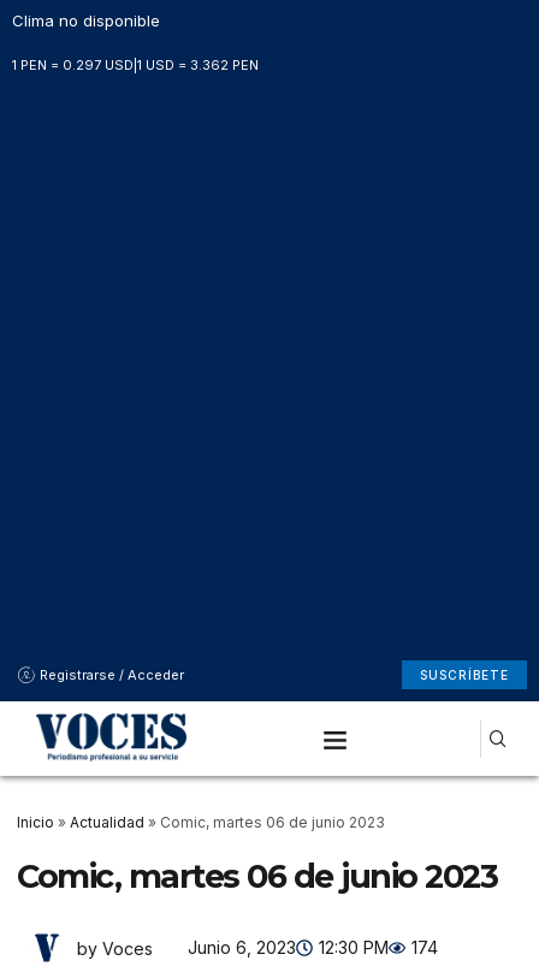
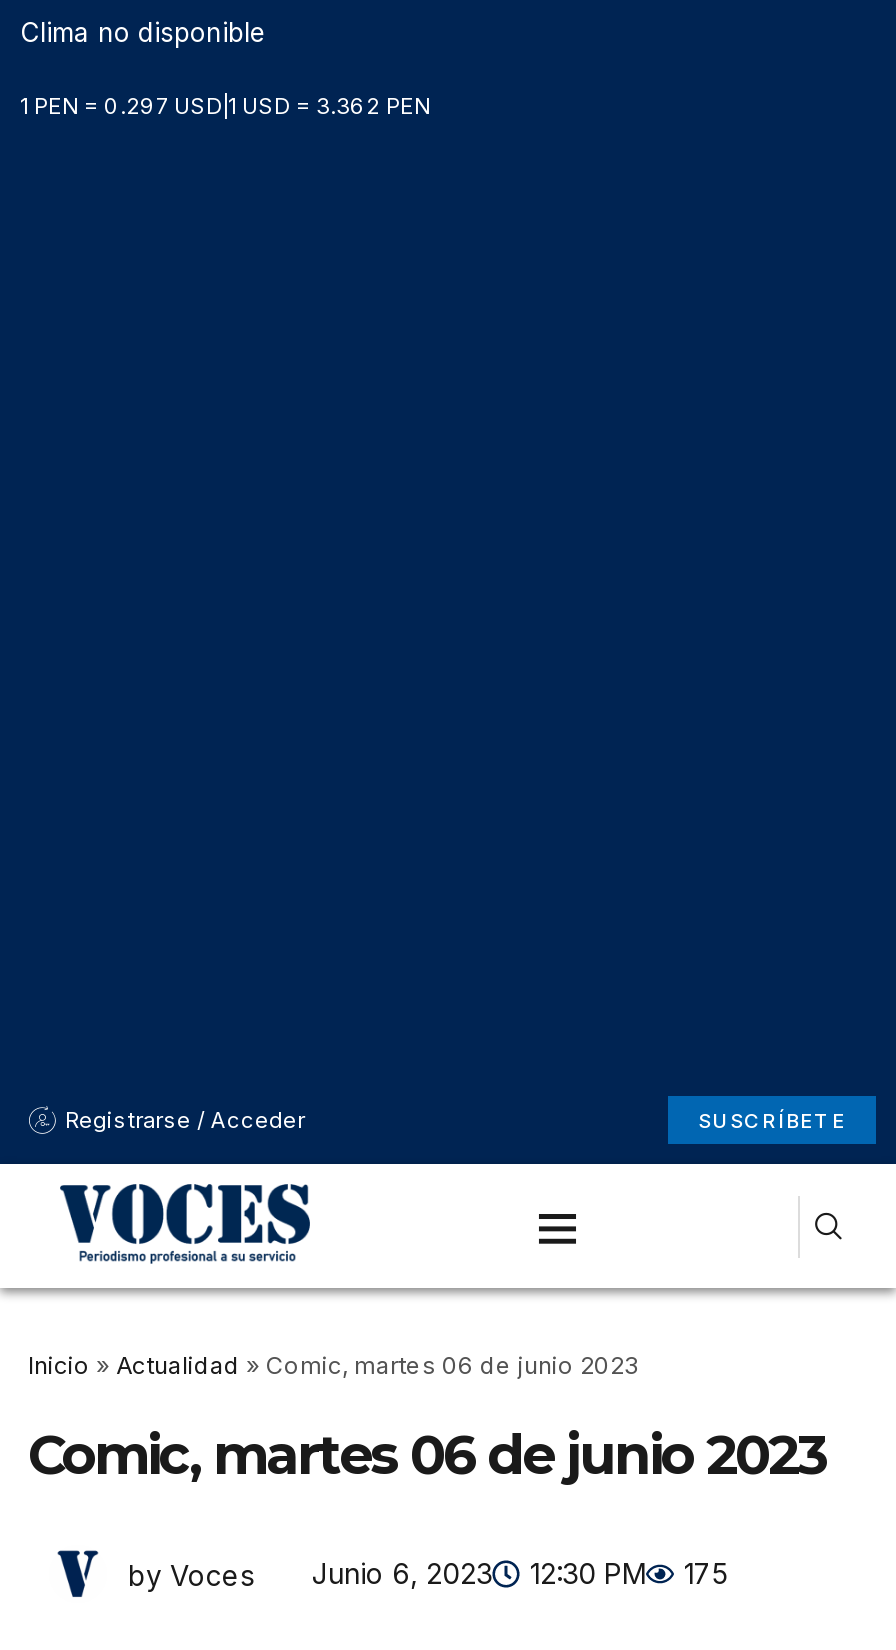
- by Voces Junio 6, 2023 12:30 PM 174
+ by Voces Junio 6, 2023 12:30 PM 175
